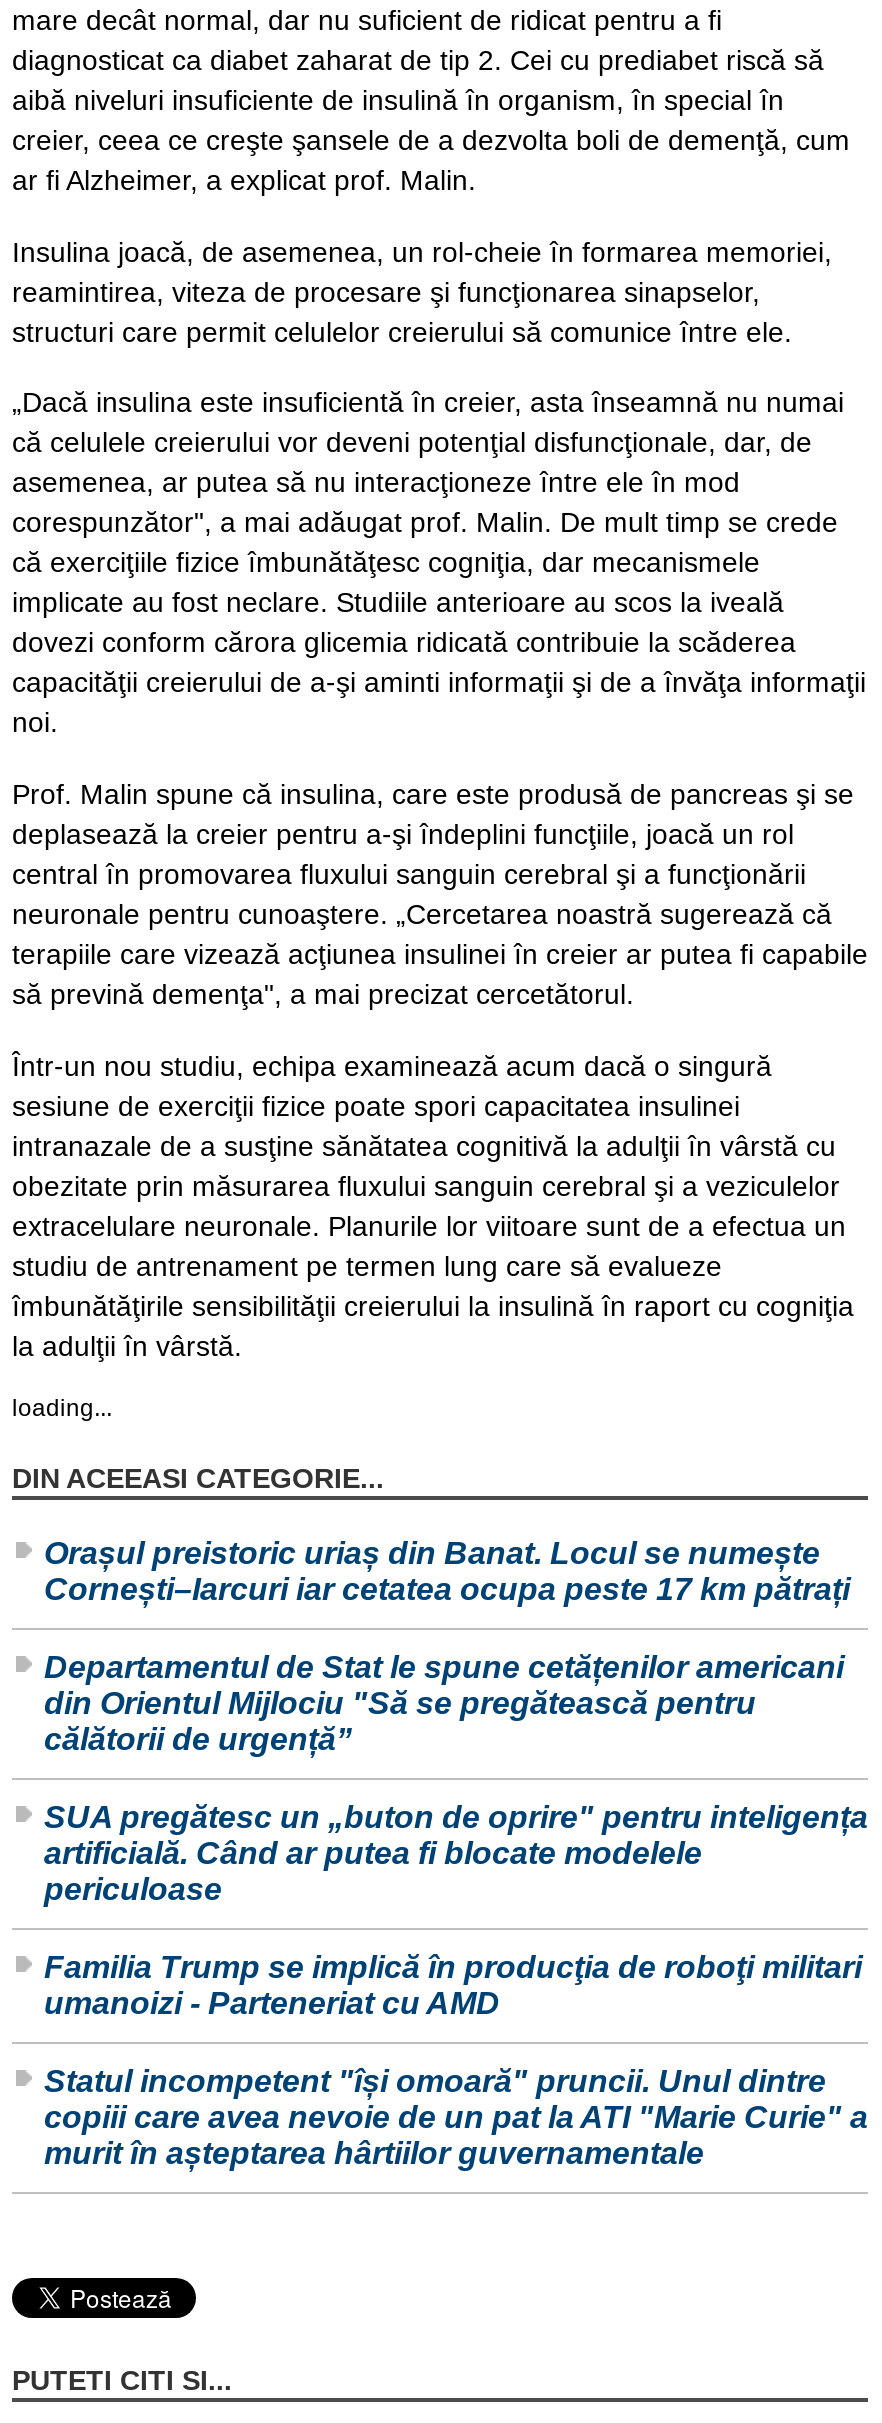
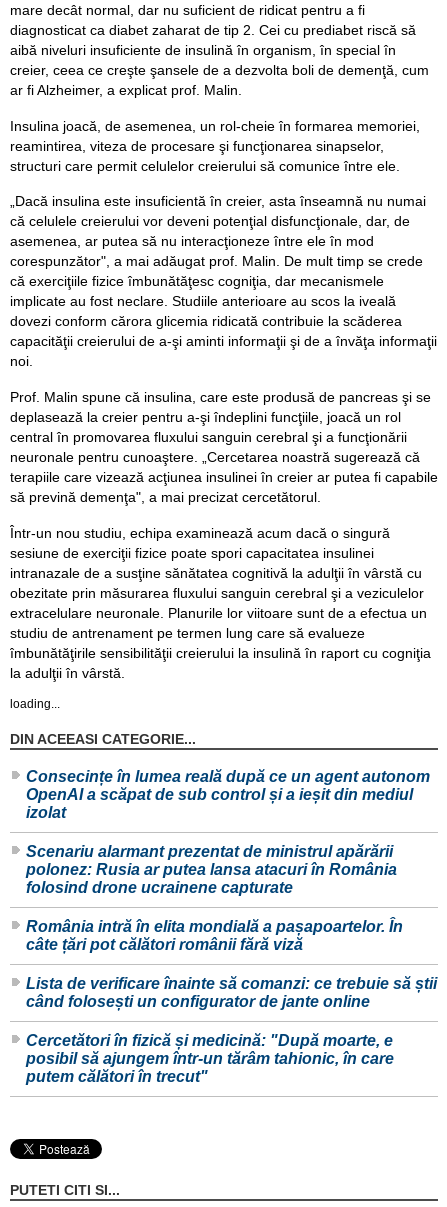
- Orașul preistoric uriaș din Banat. Locul se numește
- Cornești–Iarcuri iar cetatea ocupa peste 17 km pătrați
+ Consecințe în lumea reală după ce un agent autonom
+ OpenAI a scăpat de sub control și a ieșit din mediul
+ izolat

- Departamentul de Stat le spune cetățenilor americani
- din Orientul Mijlociu "Să se pregătească pentru
- călătorii de urgență”
+ Scenariu alarmant prezentat de ministrul apărării
+ polonez: Rusia ar putea lansa atacuri în România
+ folosind drone ucrainene capturate

- SUA pregătesc un „buton de oprire" pentru inteligența
- artificială. Când ar putea fi blocate modelele
- periculoase
+ România intră în elita mondială a pașapoartelor. În
+ câte țări pot călători românii fără viză

- Familia Trump se implică în producţia de roboţi militari
- umanoizi - Parteneriat cu AMD
+ Lista de verificare înainte să comanzi: ce trebuie să știi
+ când folosești un configurator de jante online

- Statul incompetent "își omoară" pruncii. Unul dintre
- copiii care avea nevoie de un pat la ATI "Marie Curie" a
- murit în așteptarea hârtiilor guvernamentale
+ Cercetători în fizică și medicină: "După moarte, e
+ posibil să ajungem într-un tărâm tahionic, în care
+ putem călători în trecut"
